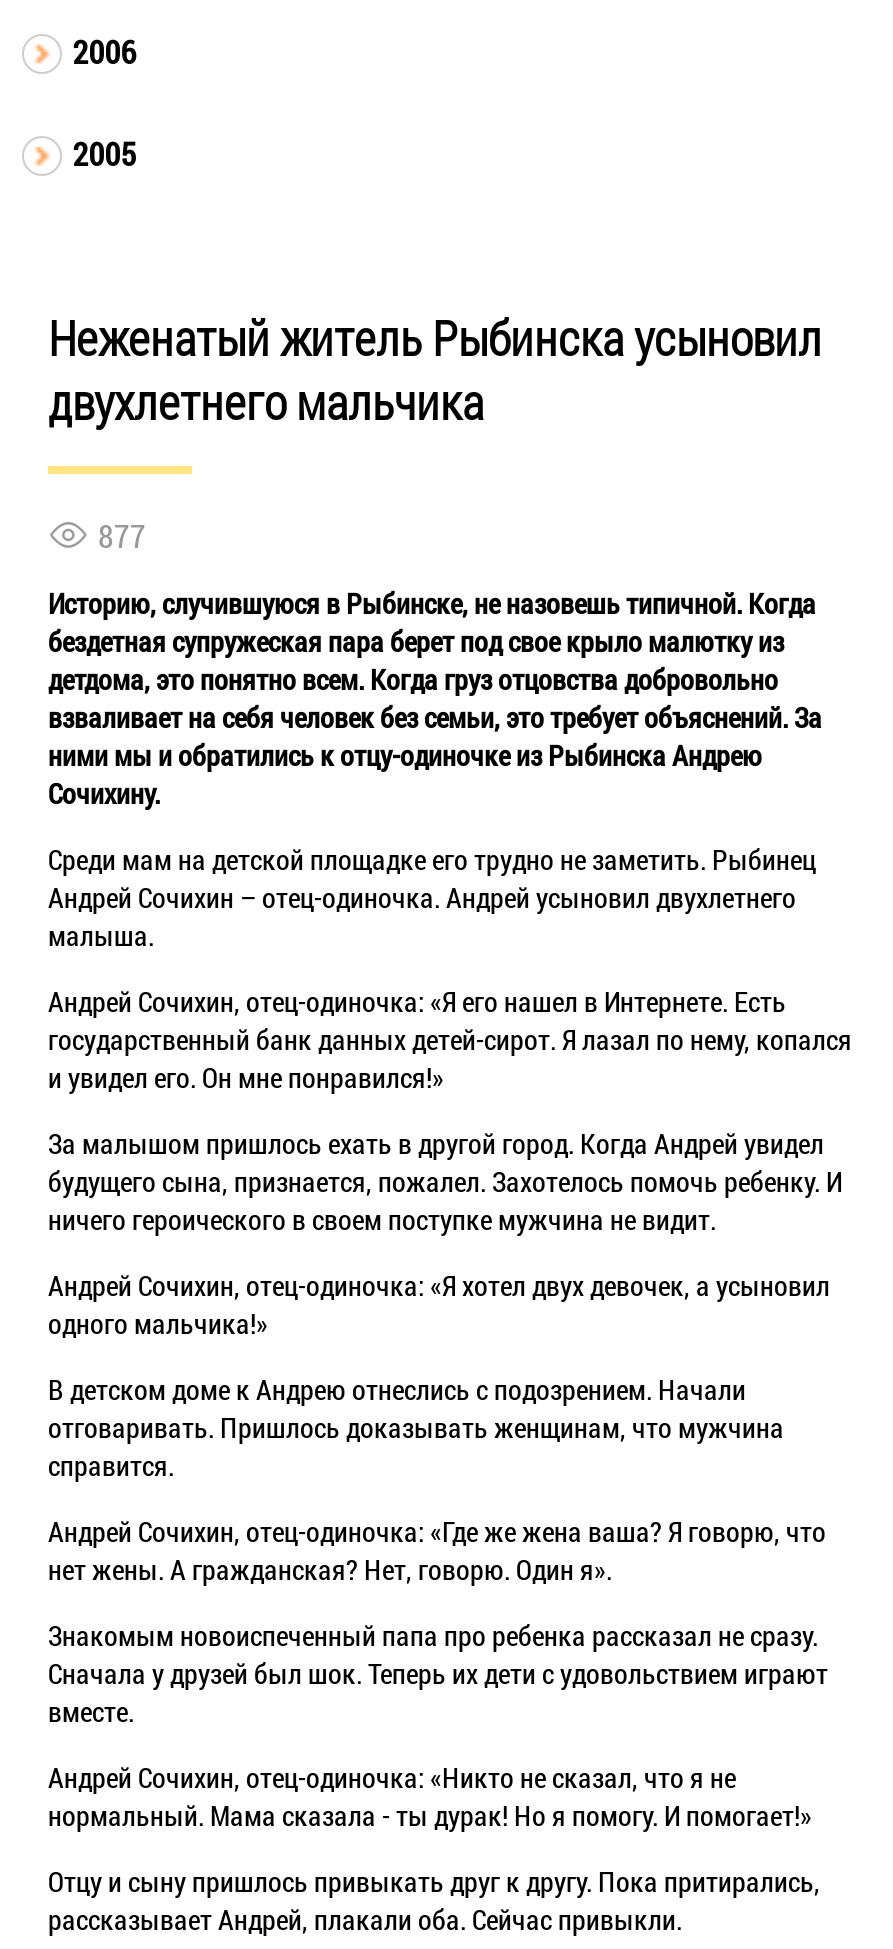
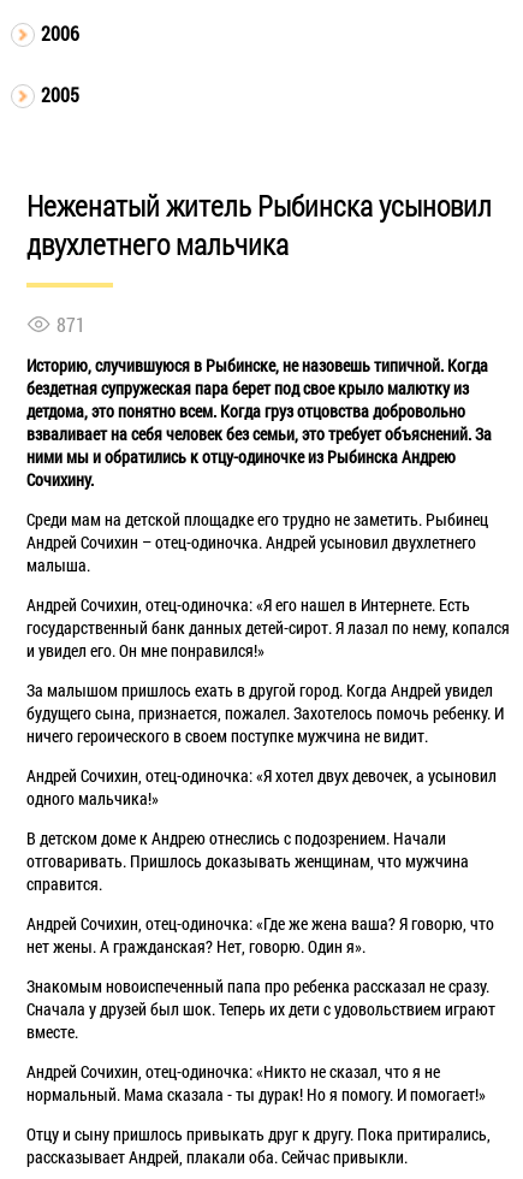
- 877
+ 871
